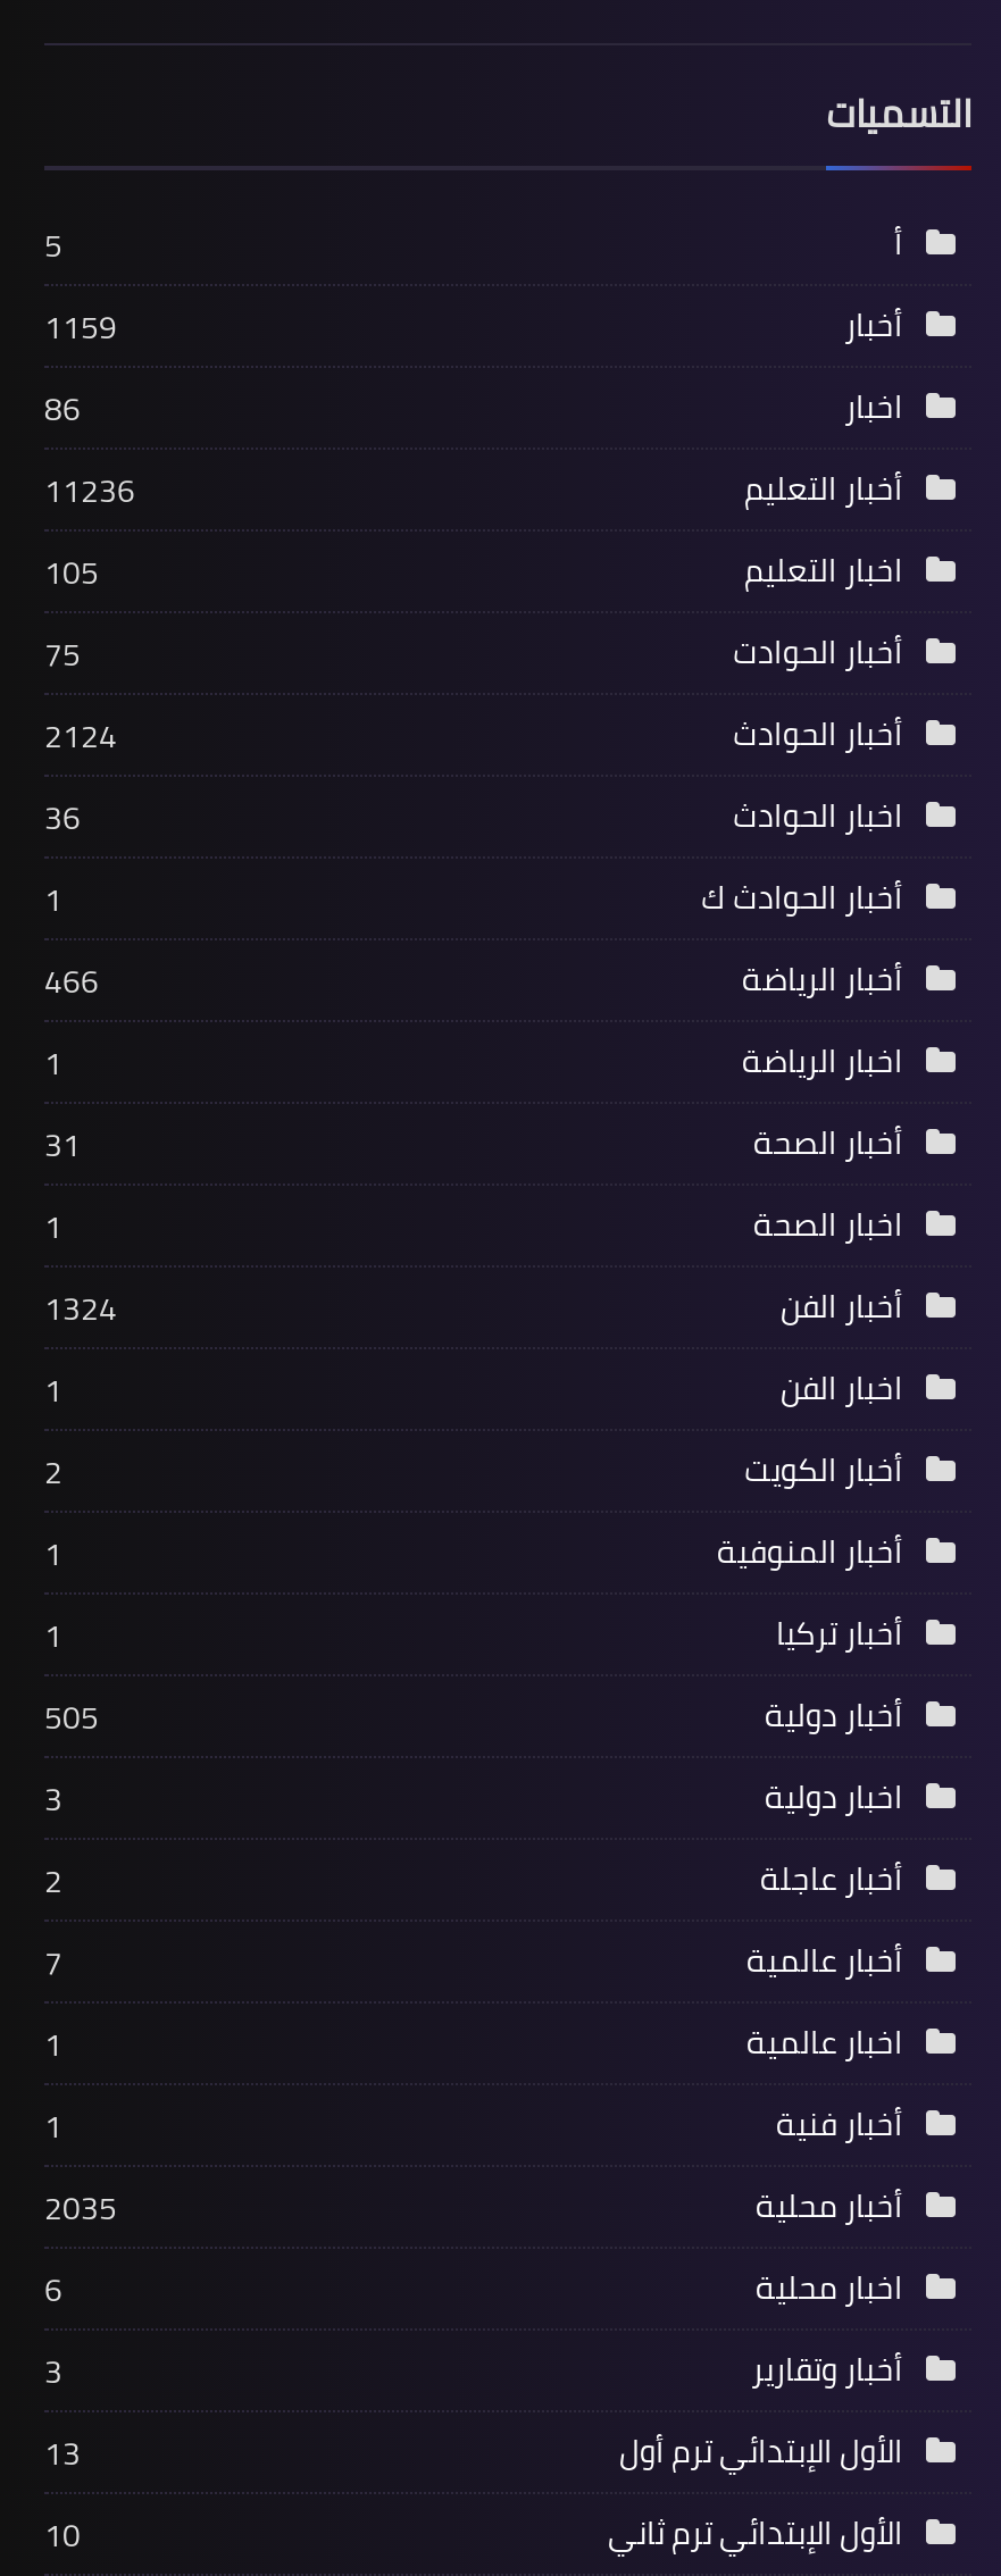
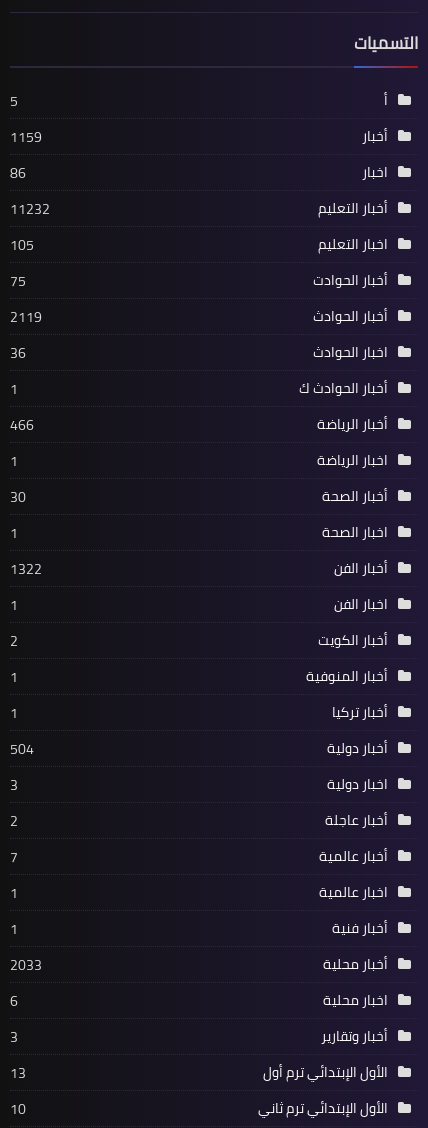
- 11236
+ 11232

- 2124
+ 2119

- 31
+ 30

- 1324
+ 1322

- 505
+ 504

- 2035
+ 2033
